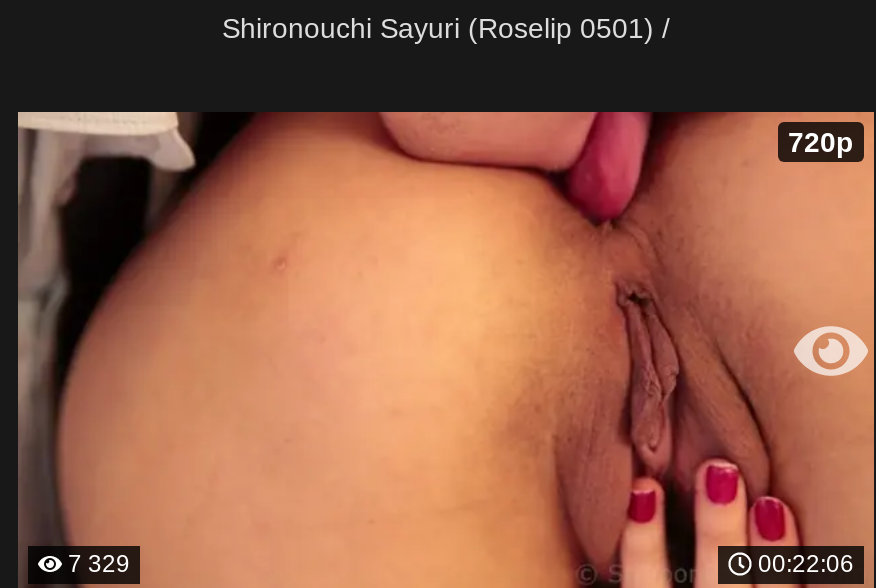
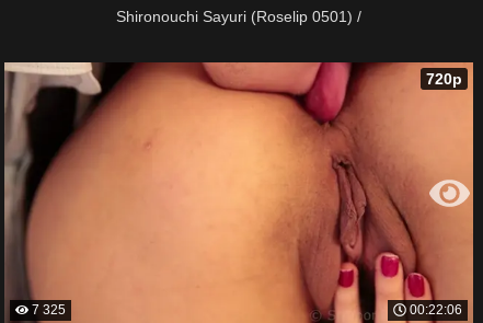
- 7 329
+ 7 325
